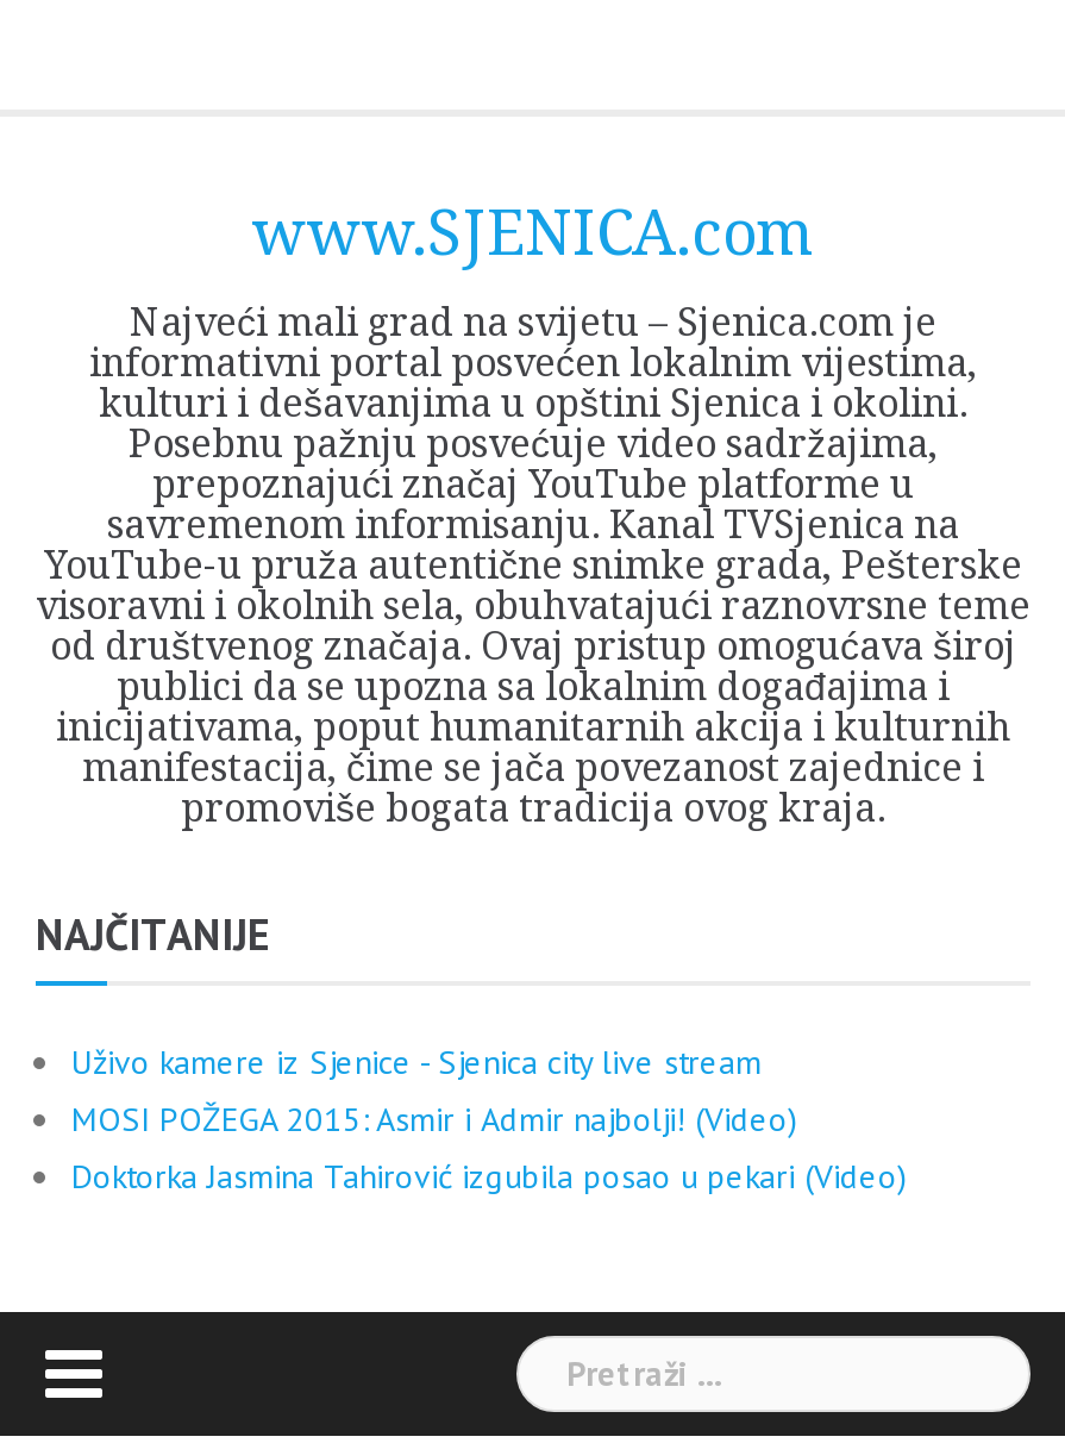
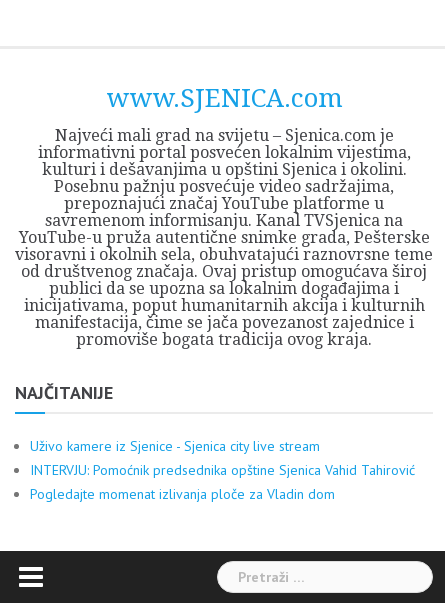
- MOSI POŽEGA 2015: Asmir i Admir najbolji! (Video)
- Doktorka Jasmina Tahirović izgubila posao u pekari (Video)
+ INTERVJU: Pomoćnik predsednika opštine Sjenica Vahid Tahirović
+ Pogledajte momenat izlivanja ploče za Vladin dom
